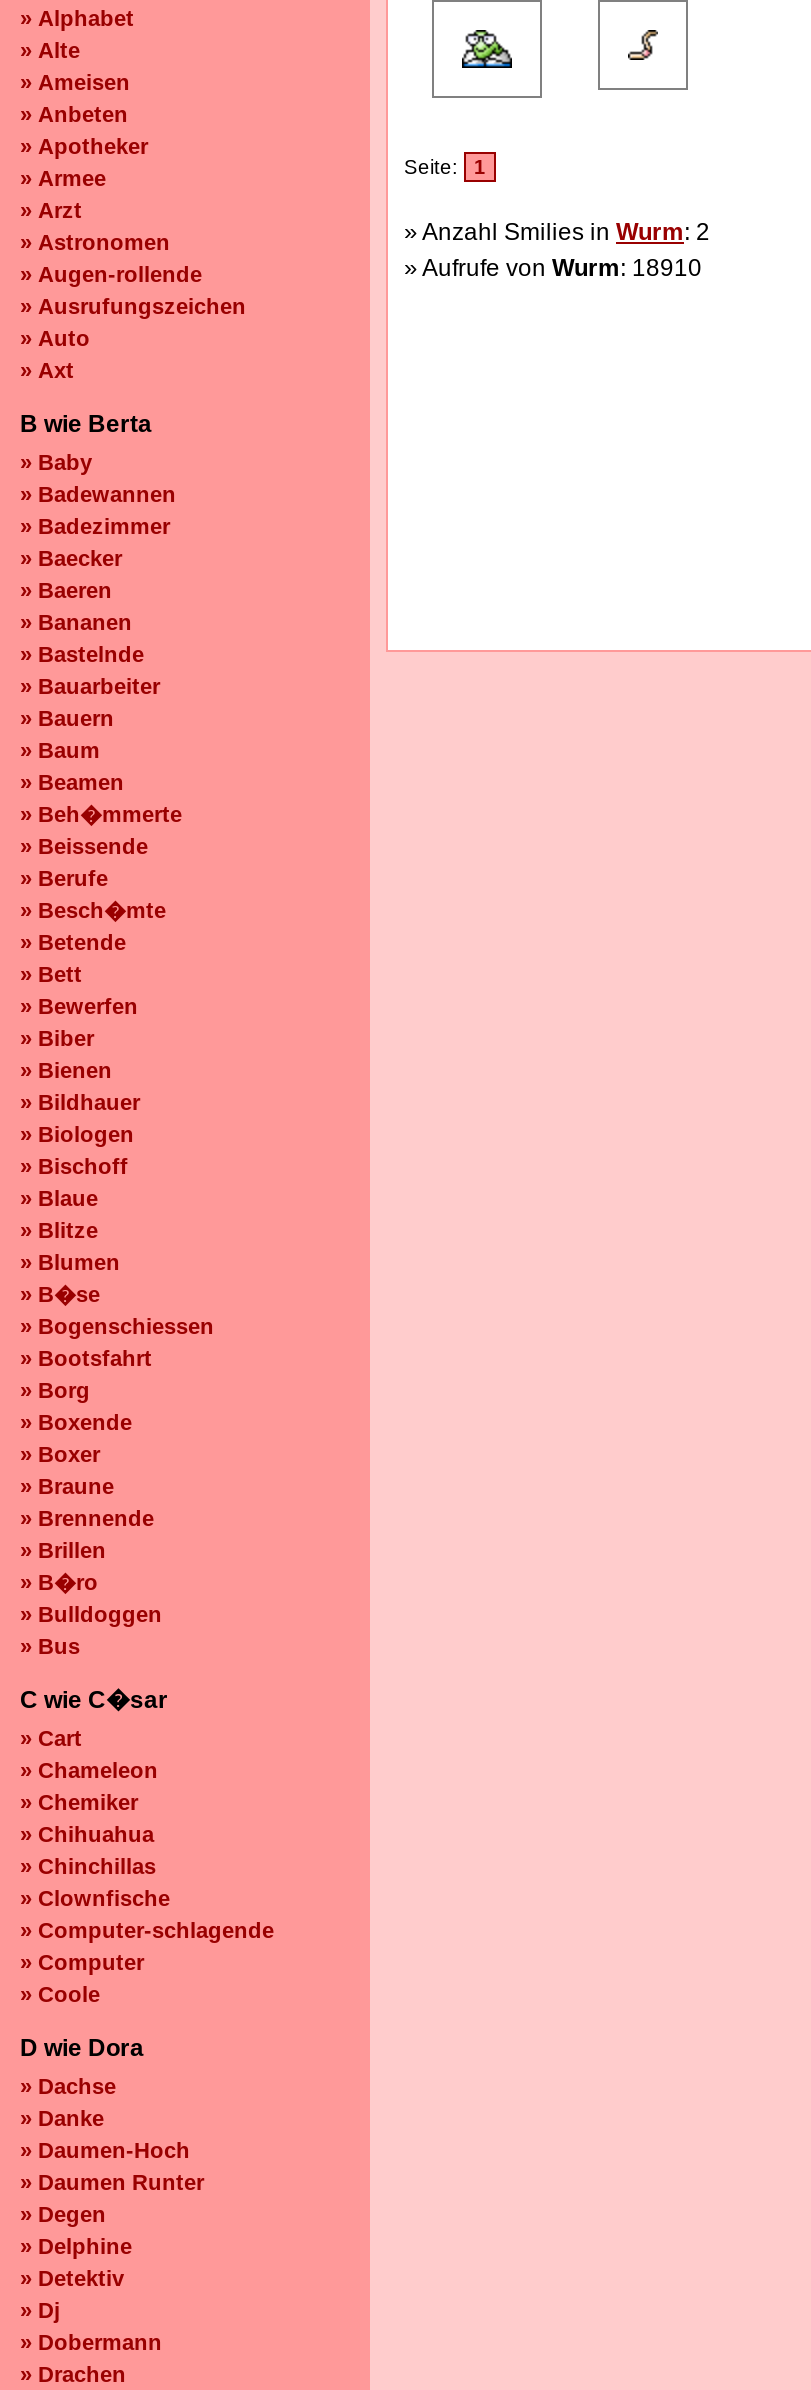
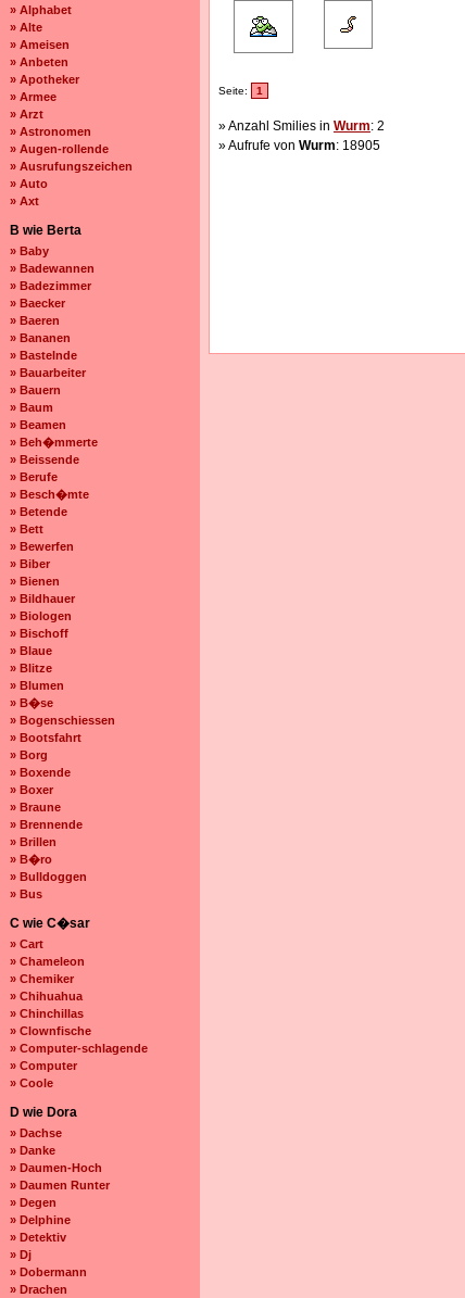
- » Aufrufe von Wurm: 18910
+ » Aufrufe von Wurm: 18905
